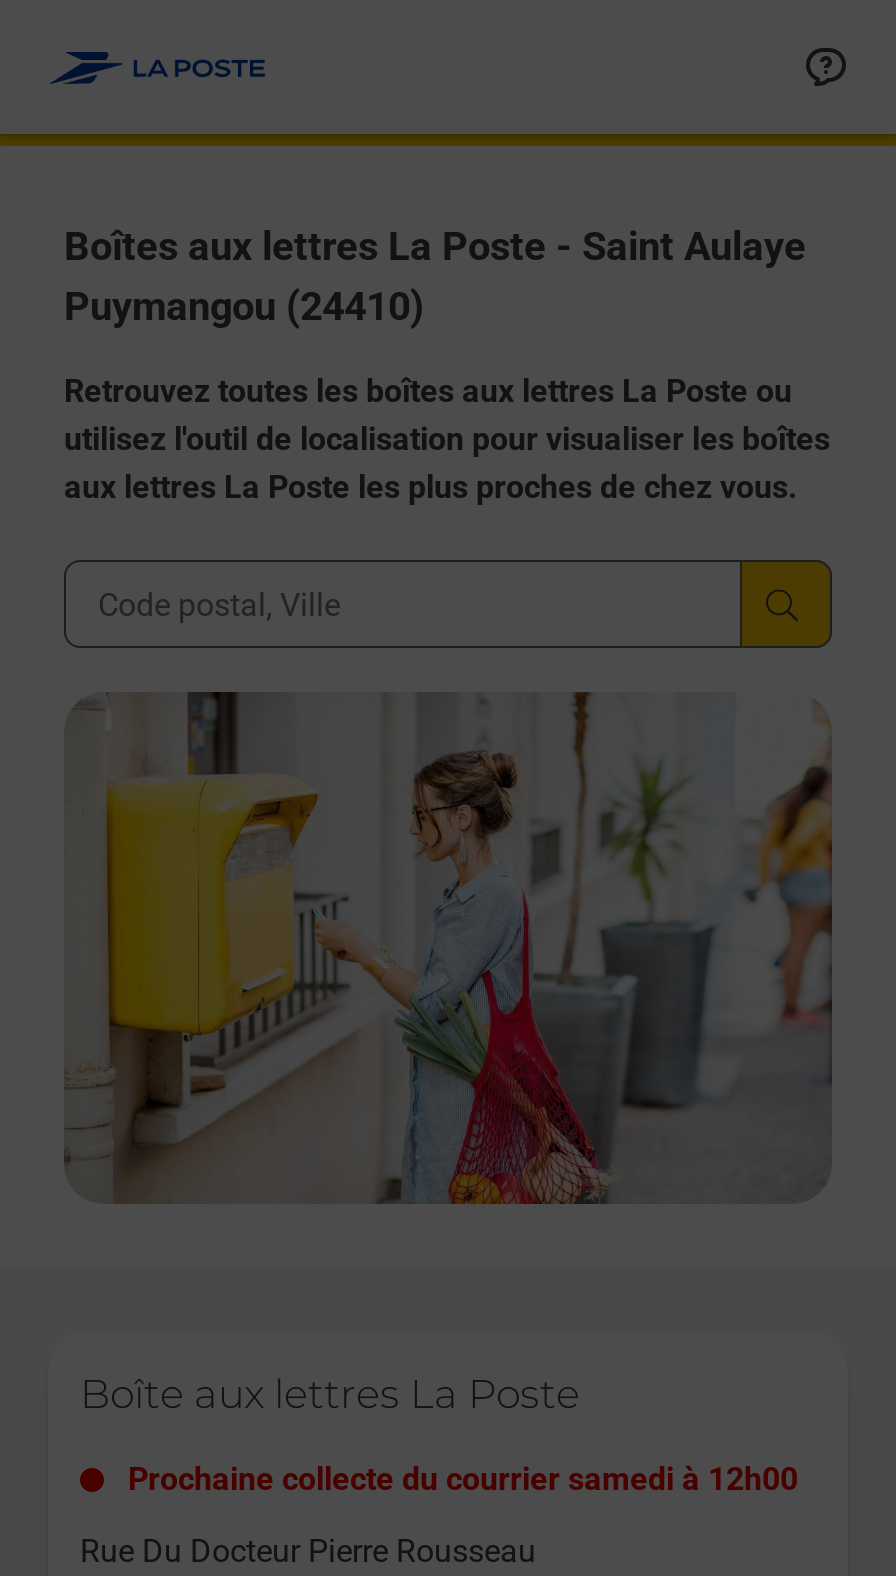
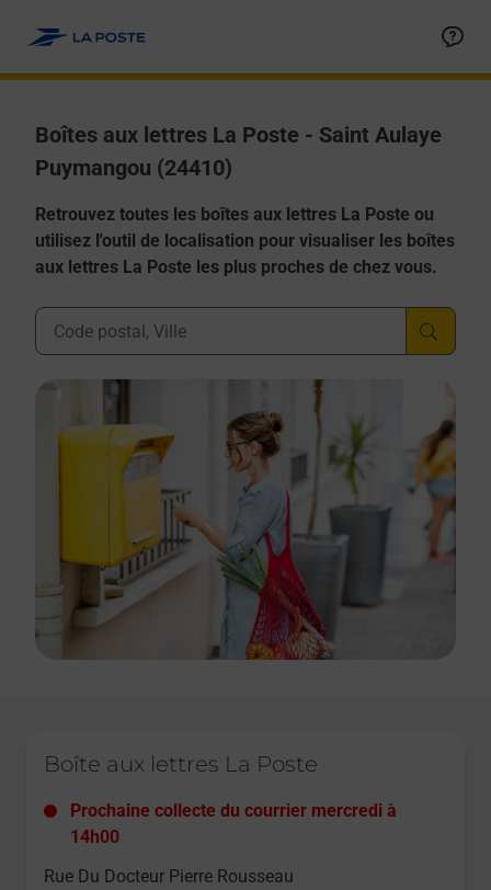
- Prochaine collecte du courrier samedi à 12h00
+ Prochaine collecte du courrier mercredi à
+ 14h00
